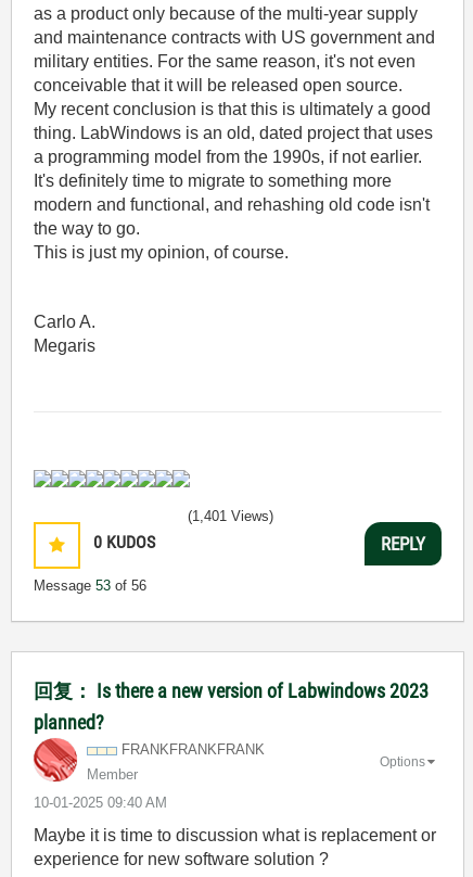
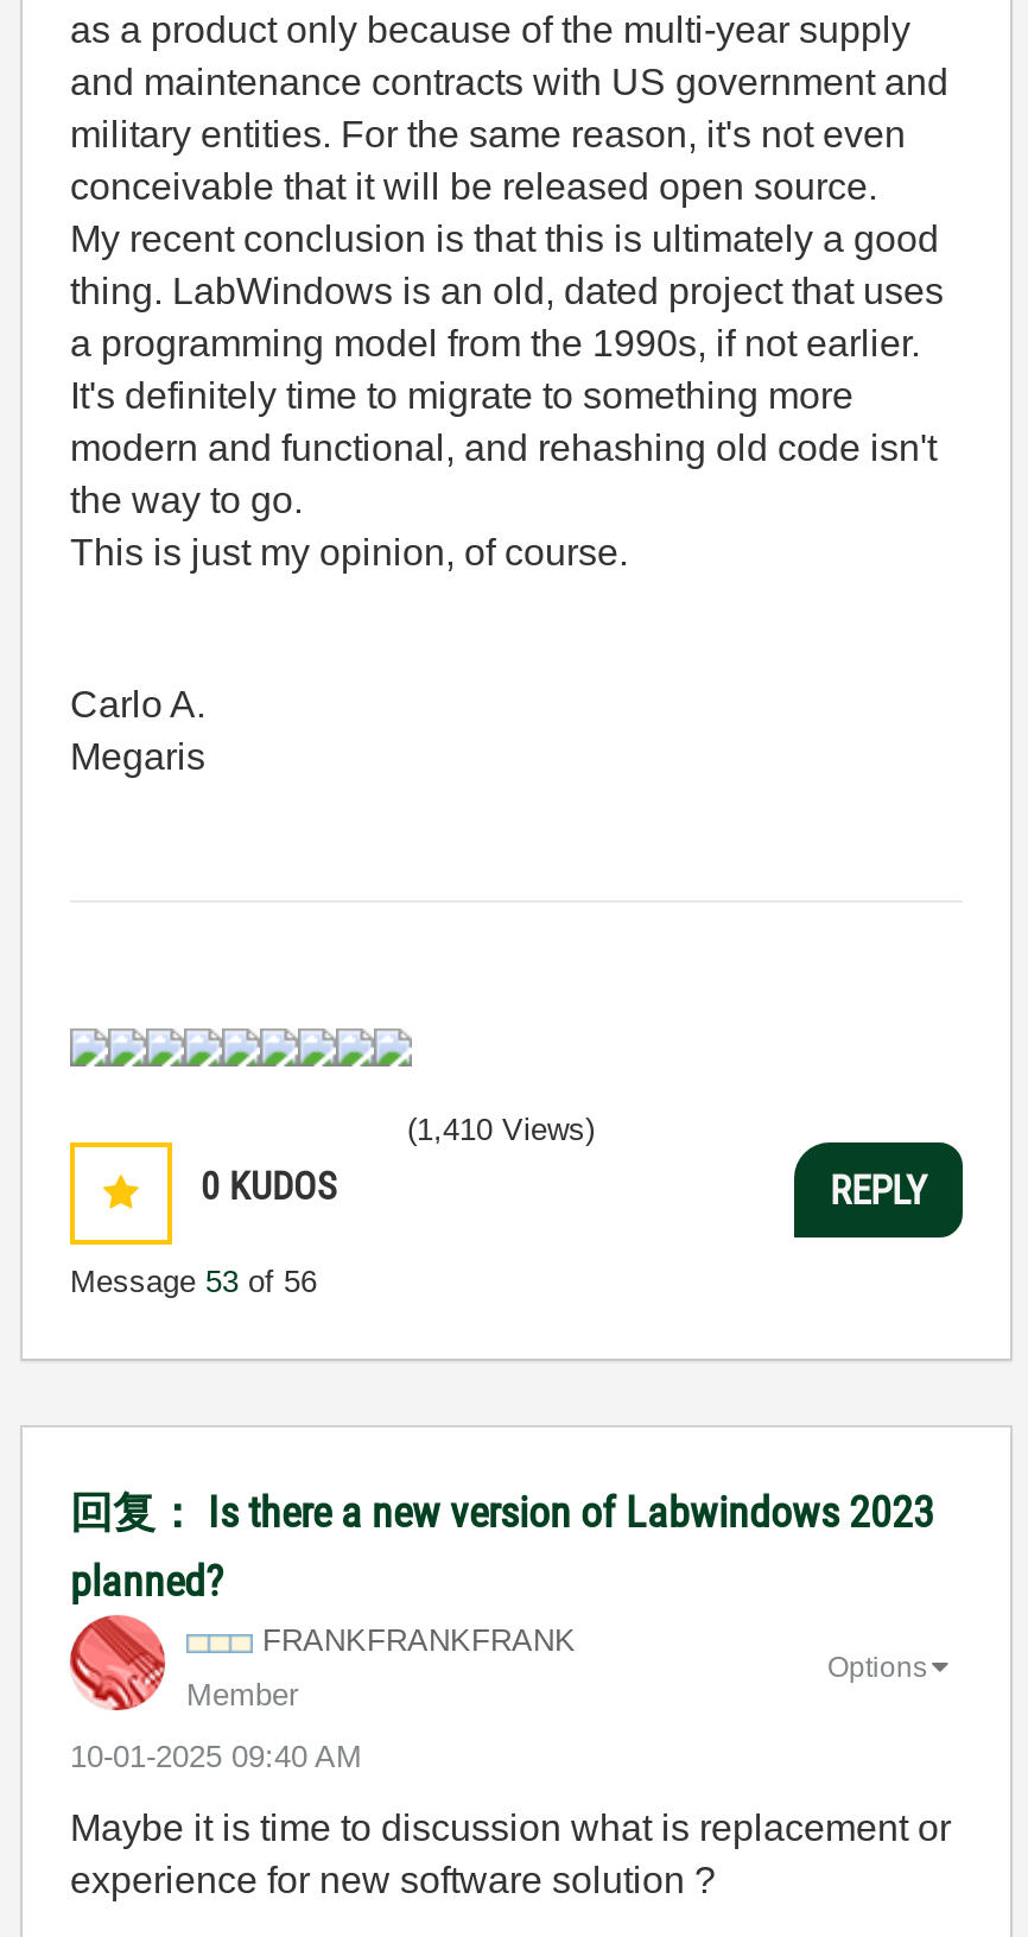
- (1,401 Views)
+ (1,410 Views)
